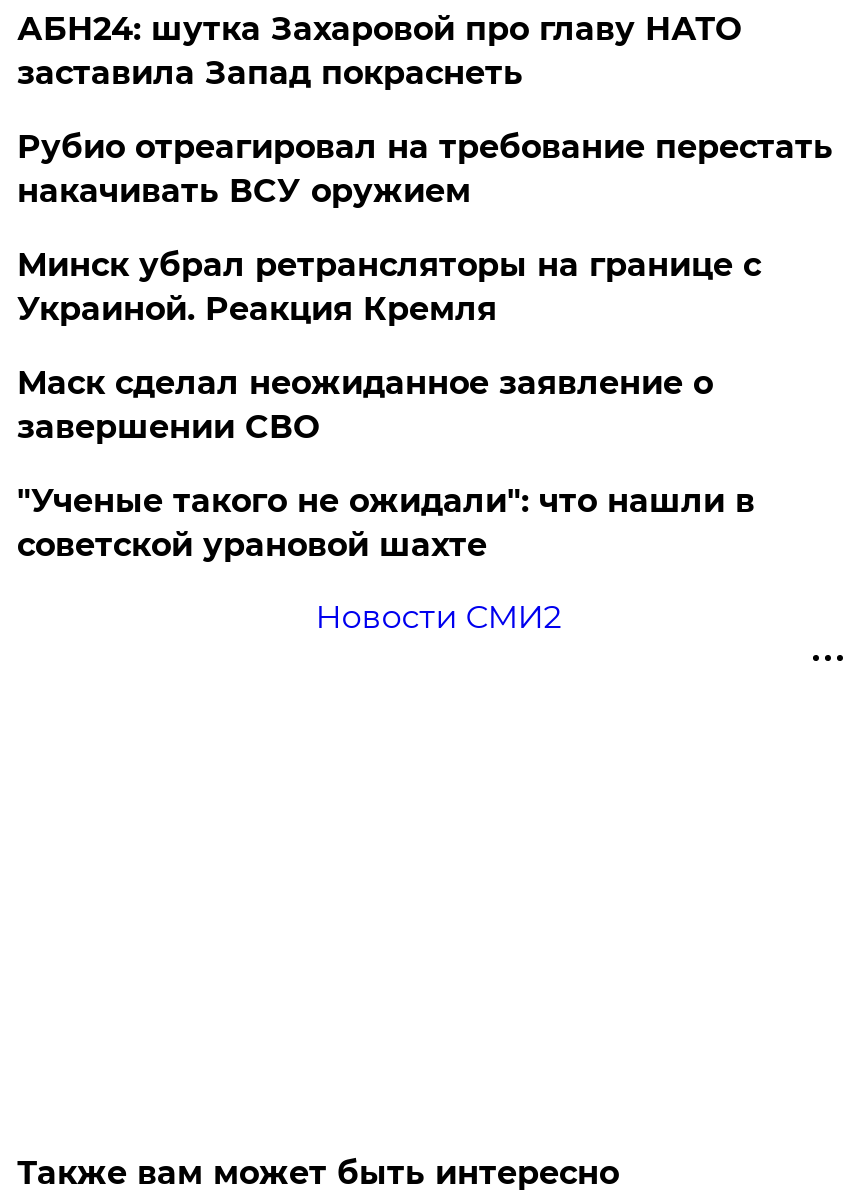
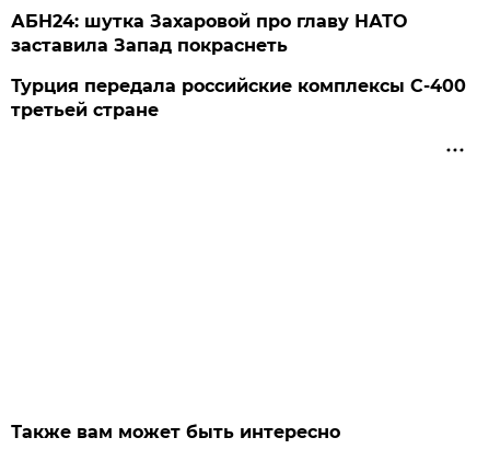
- Рубио отреагировал на требование перестать
- накачивать ВСУ оружием
- Минск убрал ретрансляторы на границе с
- Украиной. Реакция Кремля
- Маск сделал неожиданное заявление о
- завершении СВО
- "Ученые такого не ожидали": что нашли в
- советской урановой шахте
- Новости СМИ2
+ Турция передала российские комплексы С-400
+ третьей стране
